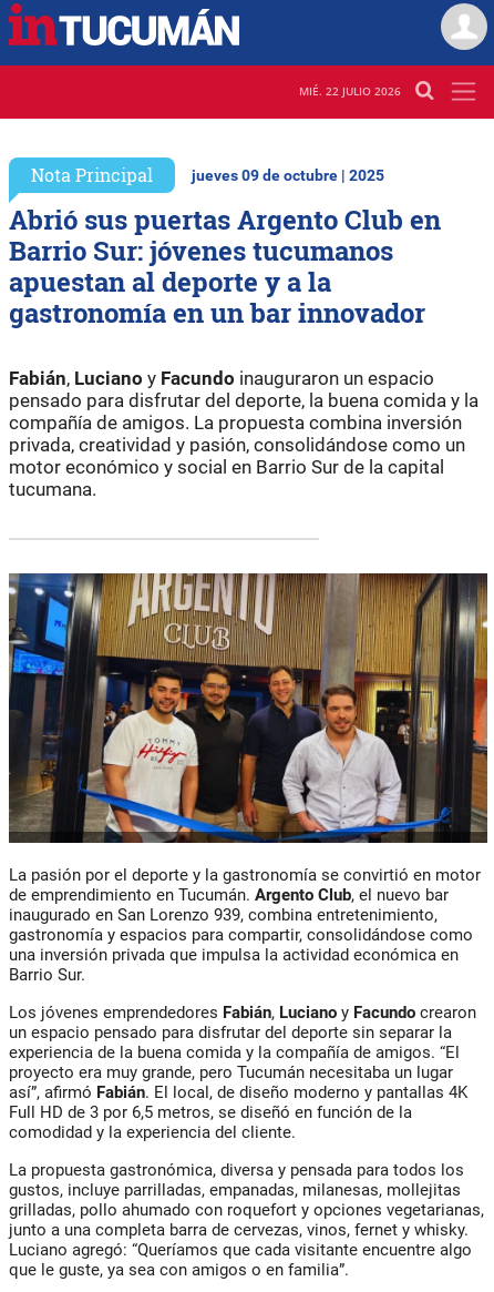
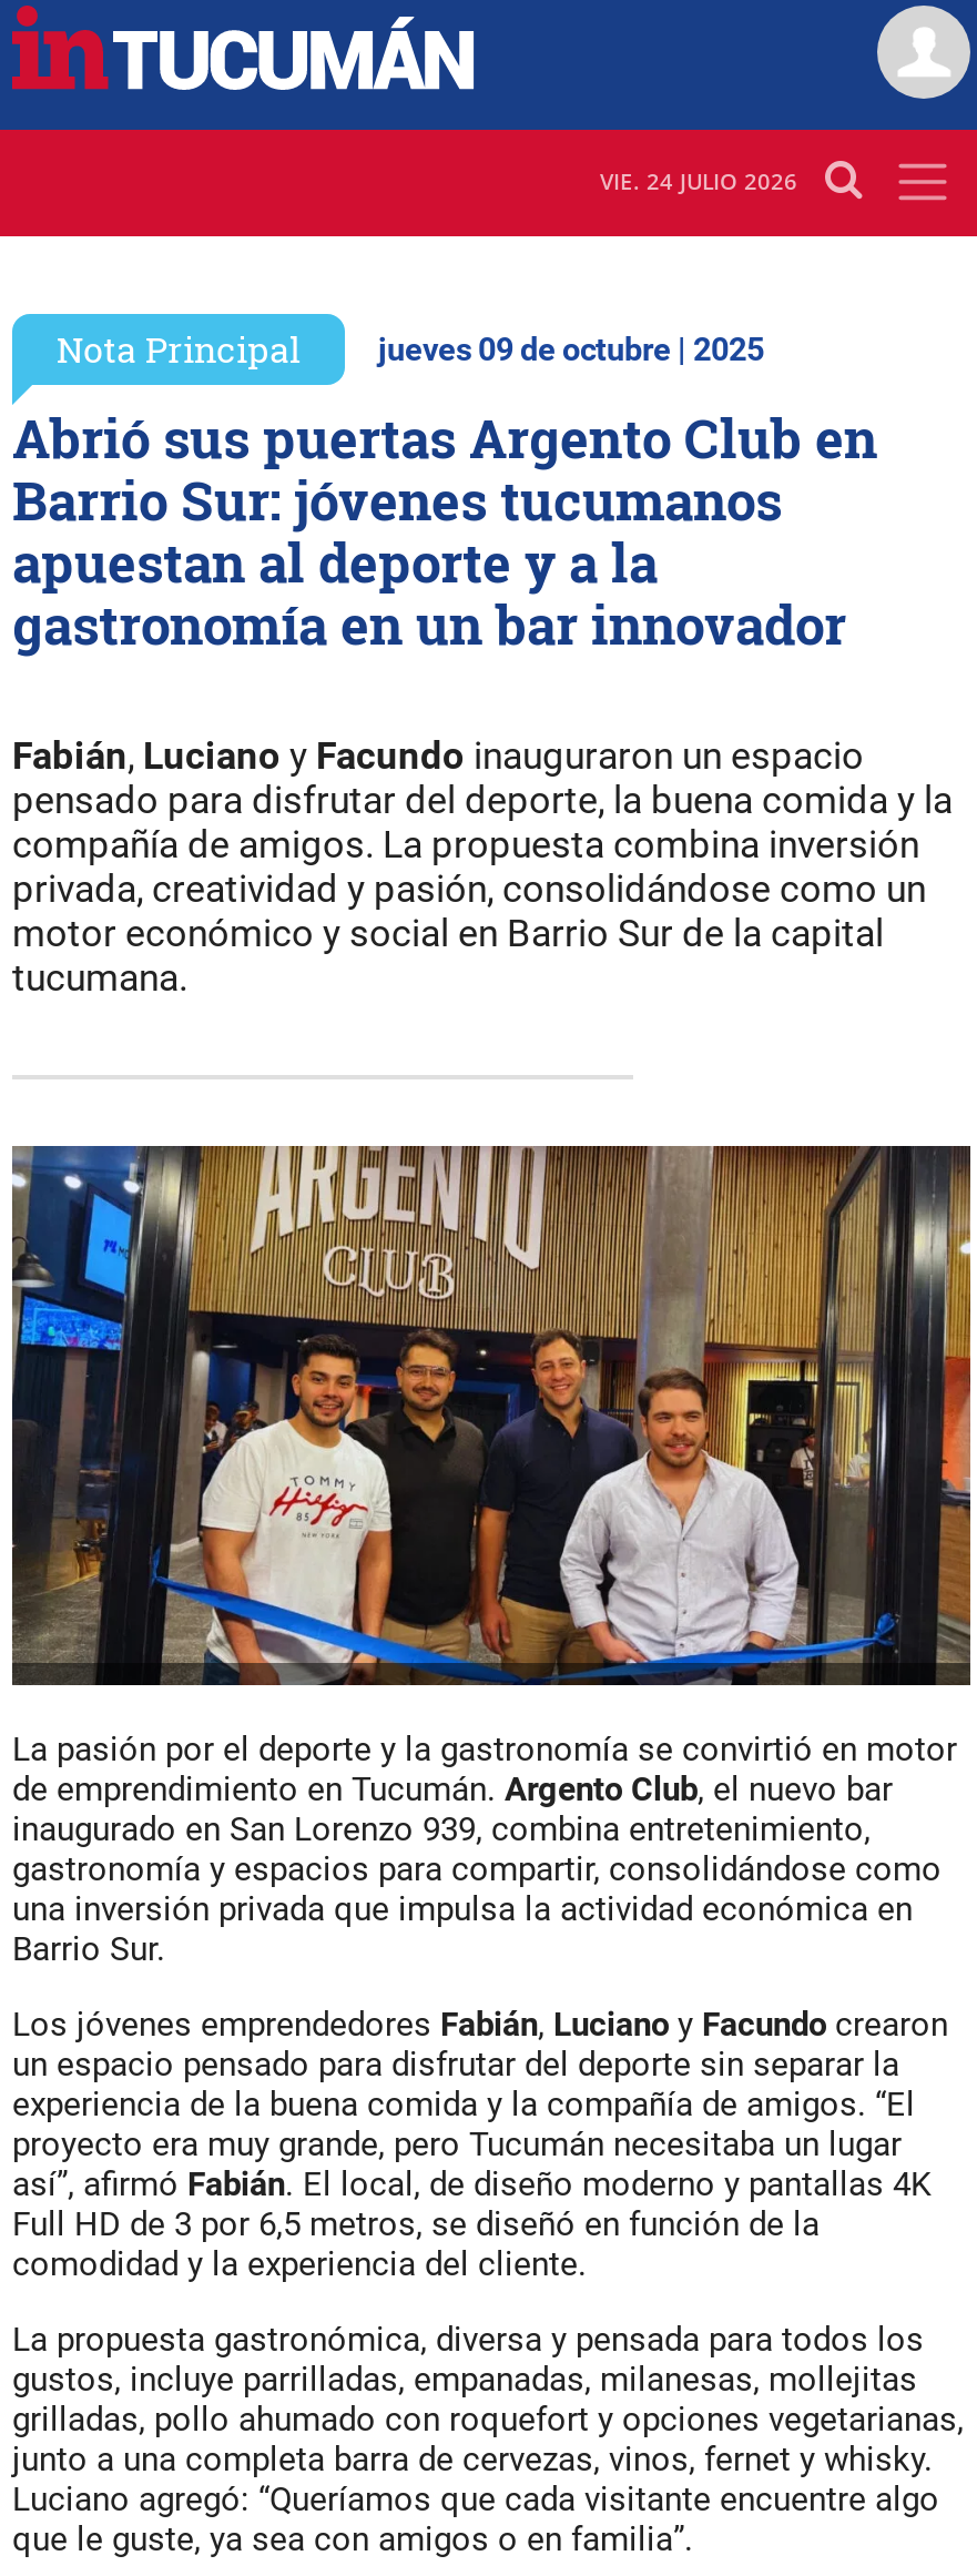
- MIÉ. 22 JULIO 2026
+ VIE. 24 JULIO 2026
